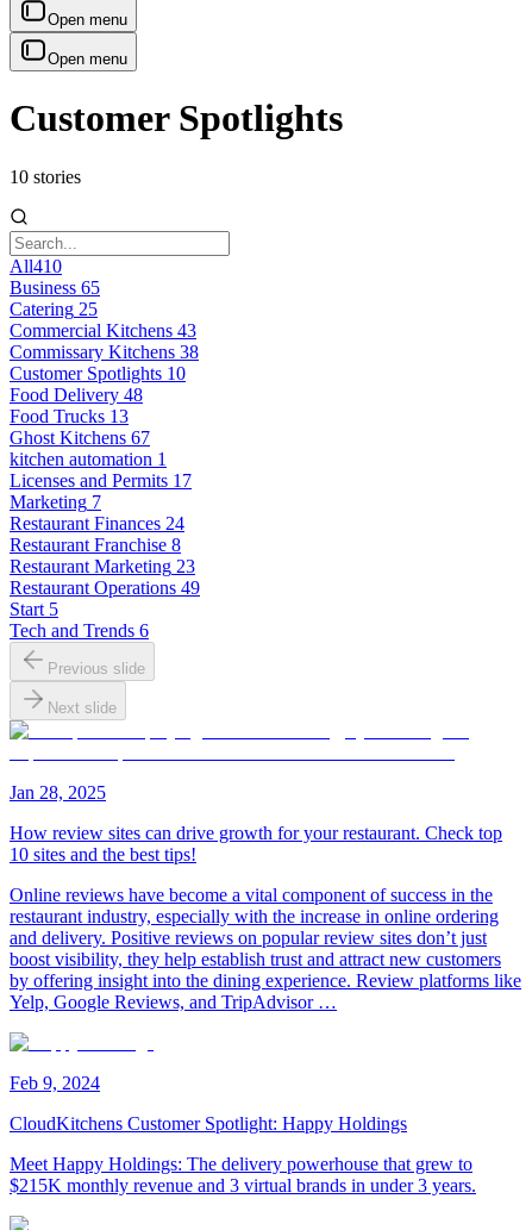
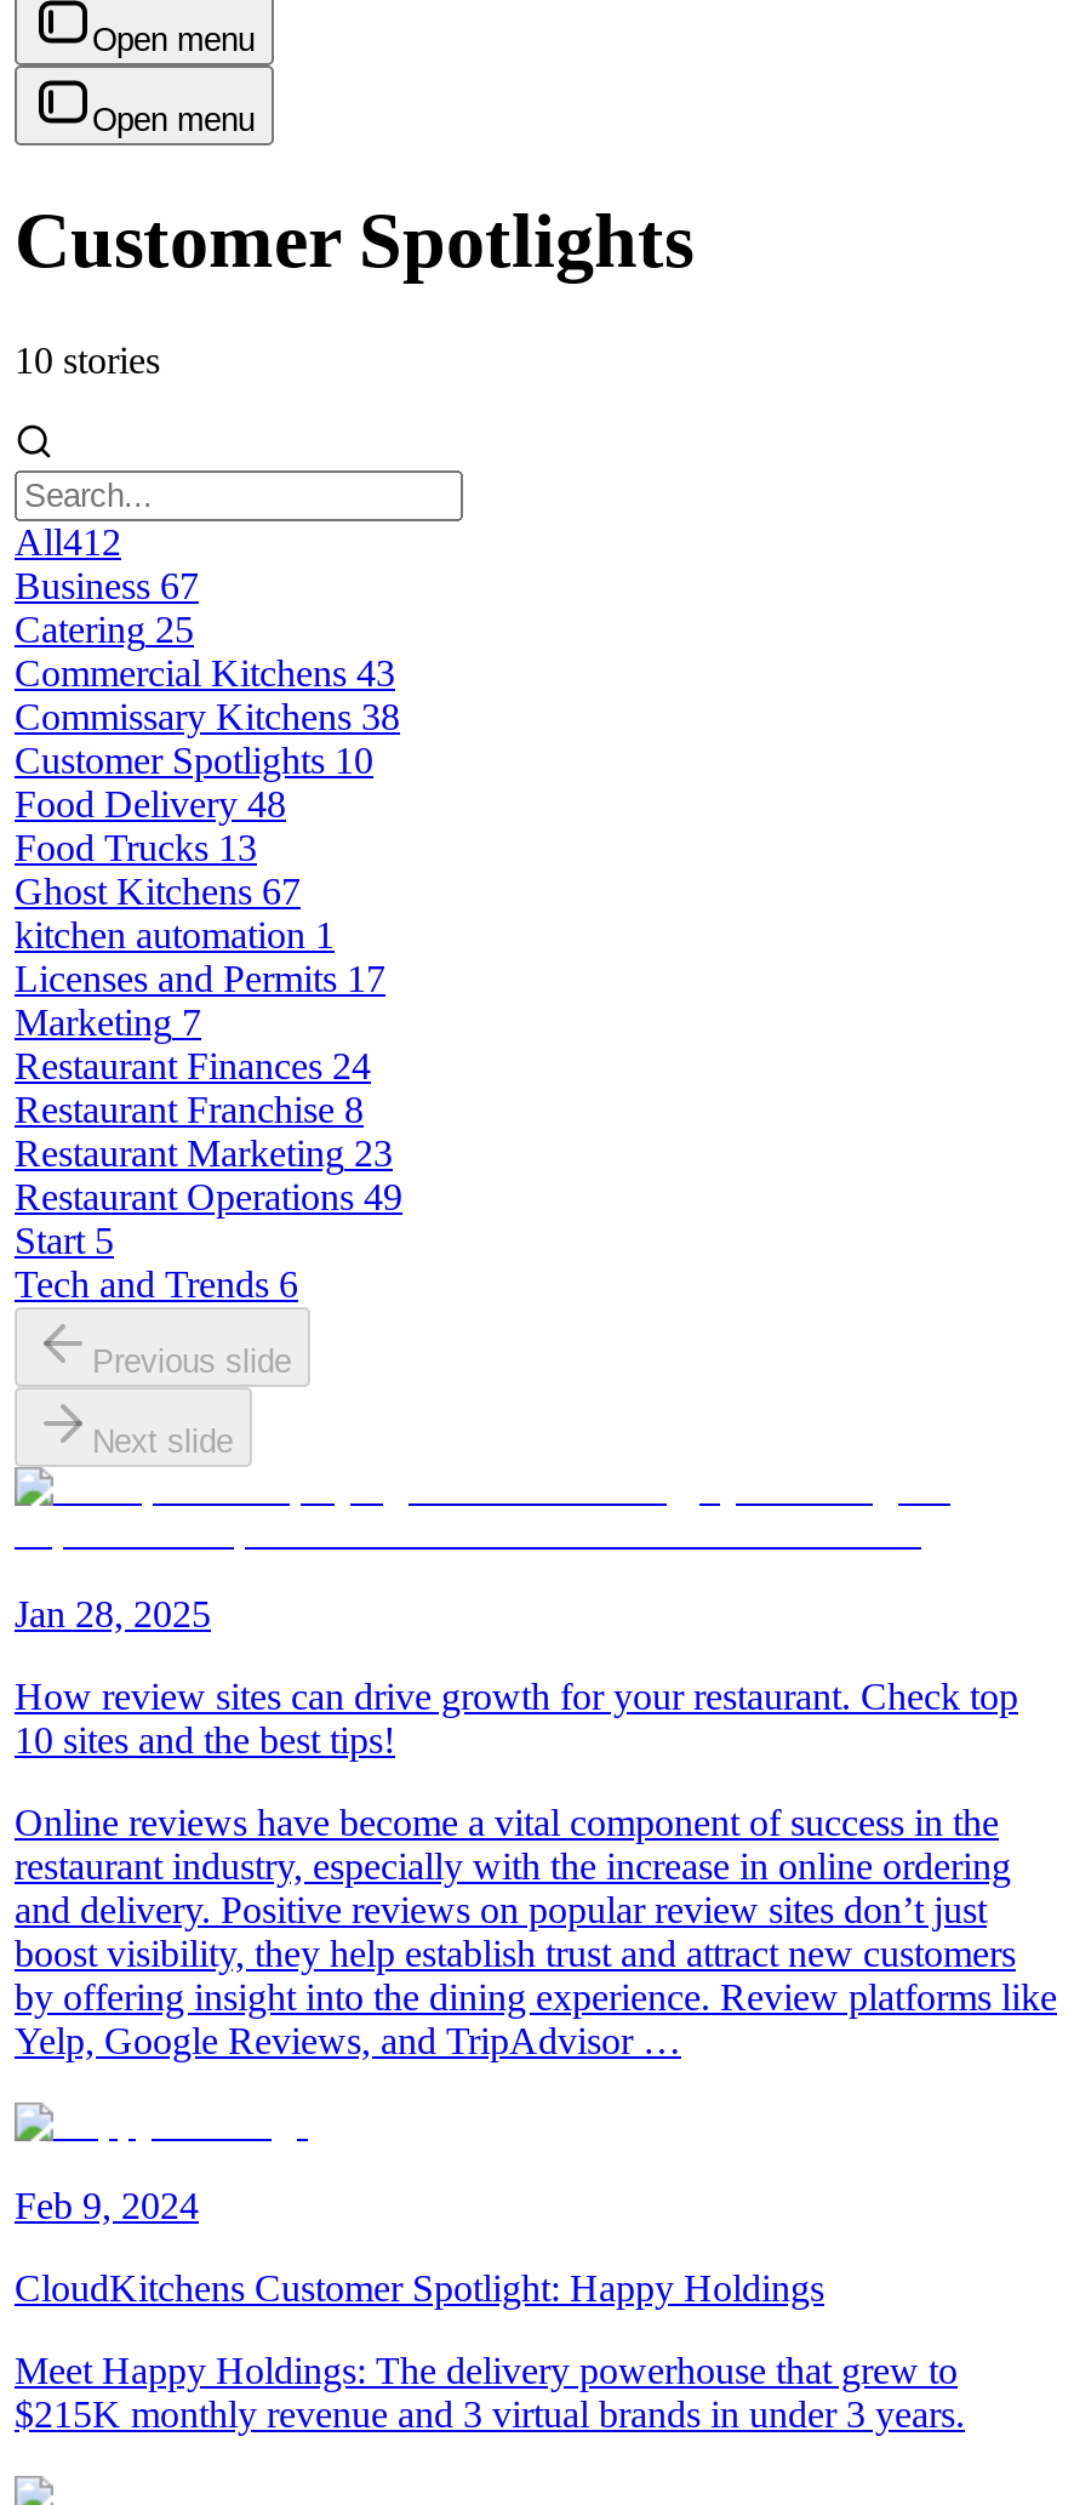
- All410
+ All412

- Business 65
+ Business 67
